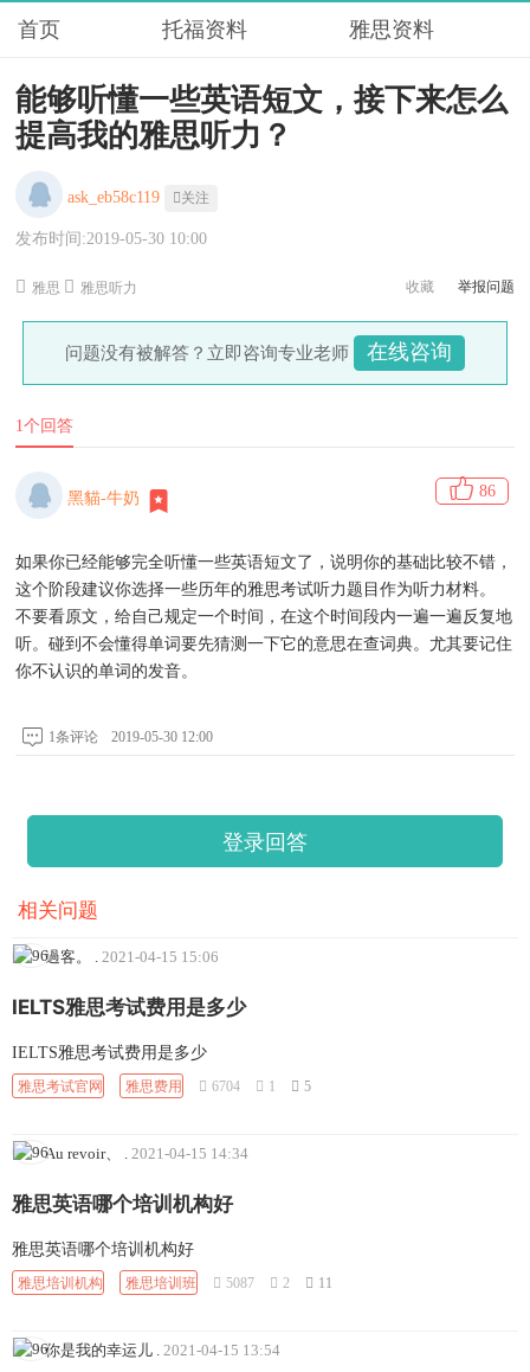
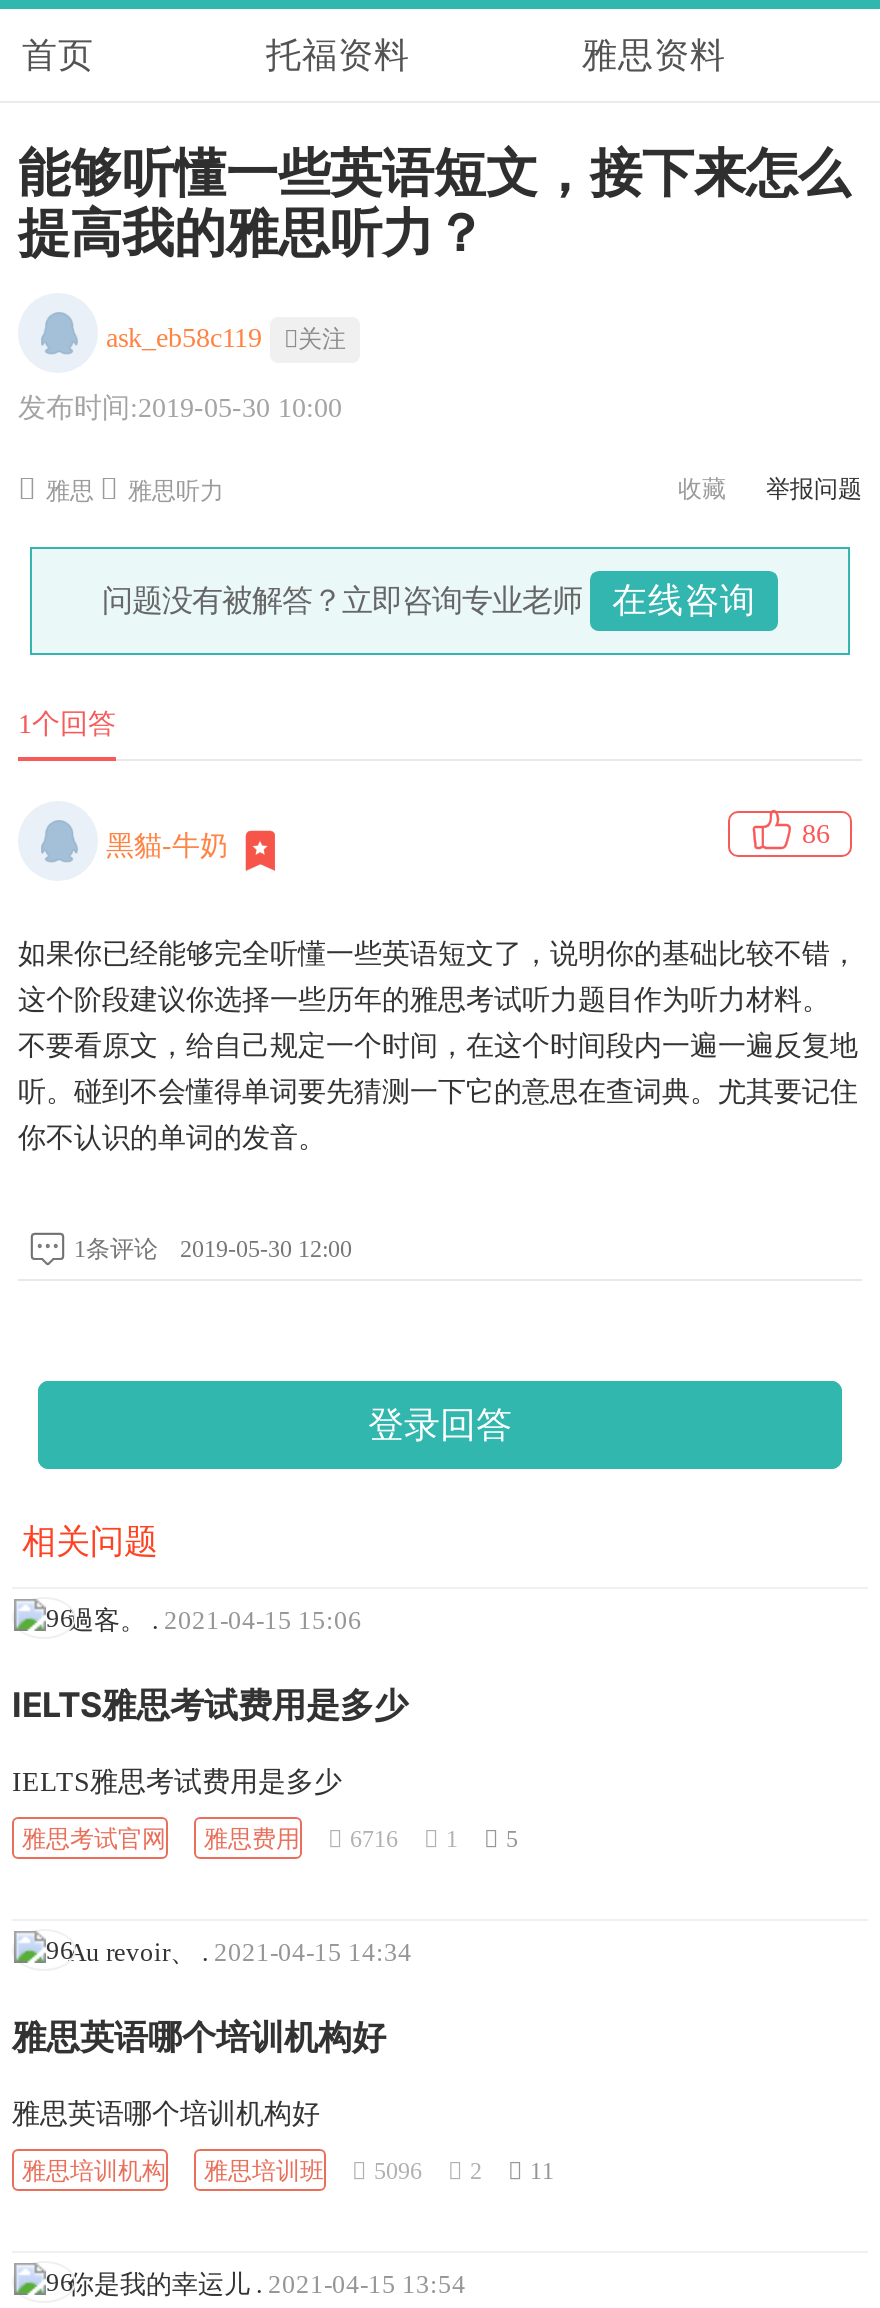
- 雅思考试官网 雅思费用 6704 1 5
+ 雅思考试官网 雅思费用 6716 1 5

- 雅思培训机构 雅思培训班 5087 2 11
+ 雅思培训机构 雅思培训班 5096 2 11
